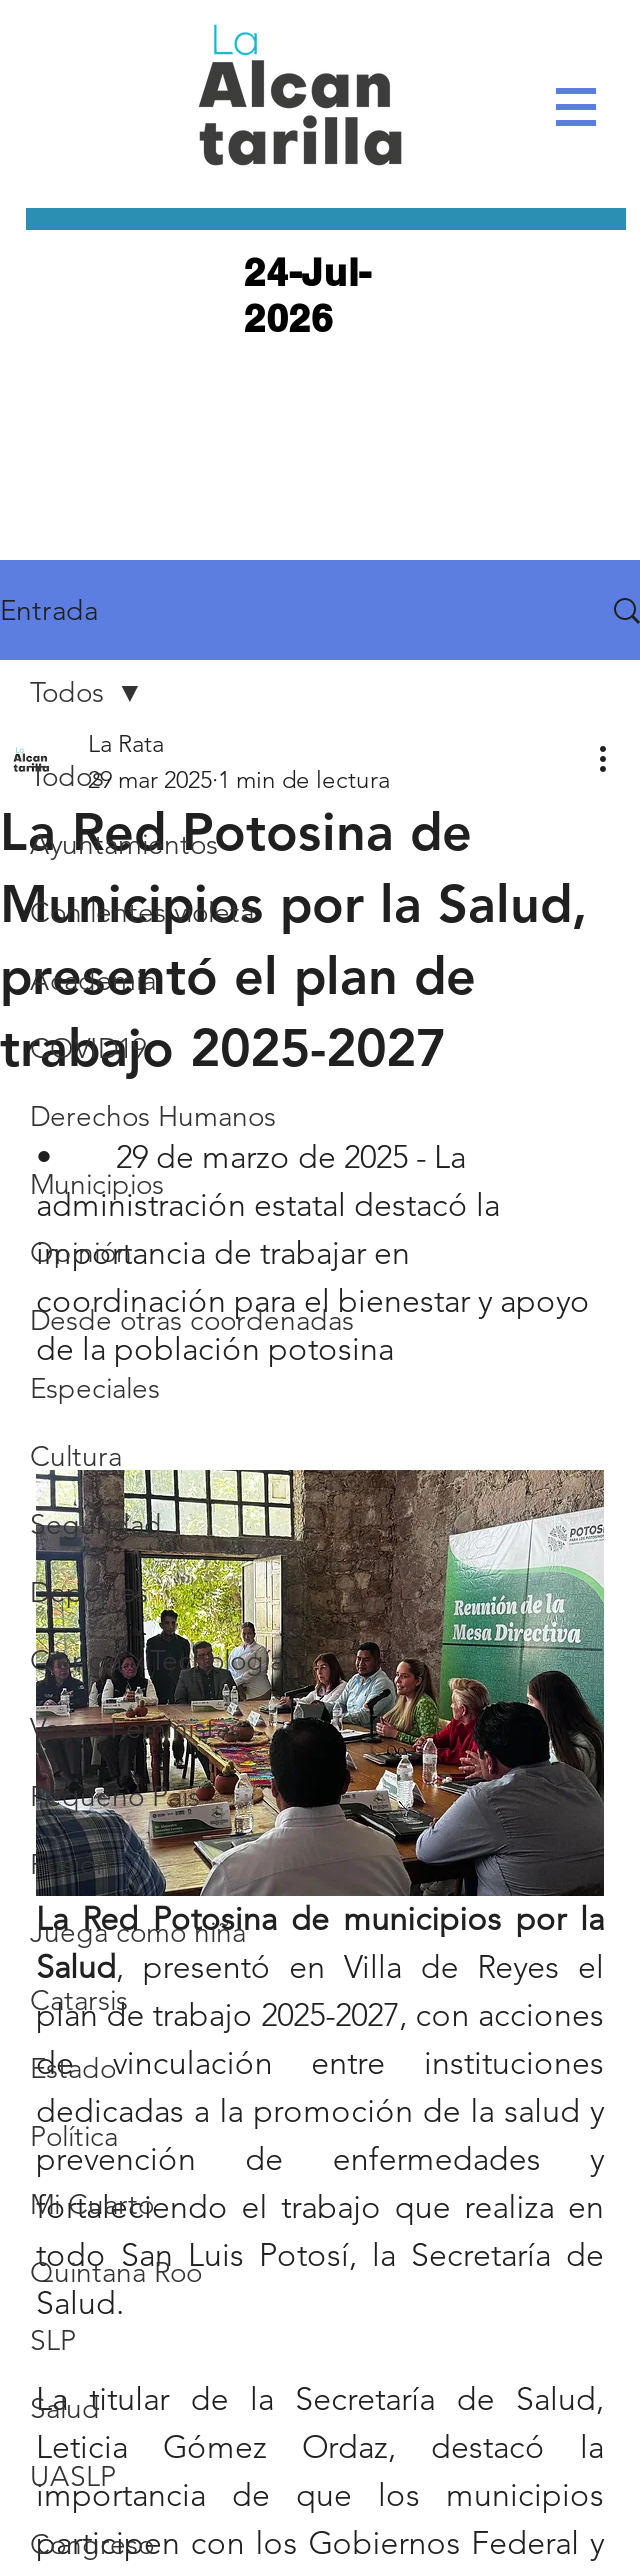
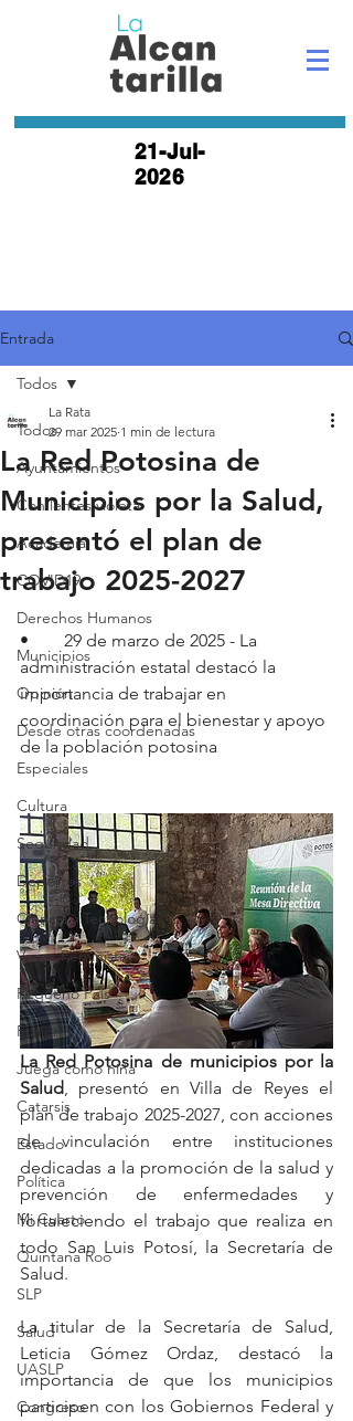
- 24-Jul-
+ 21-Jul-
